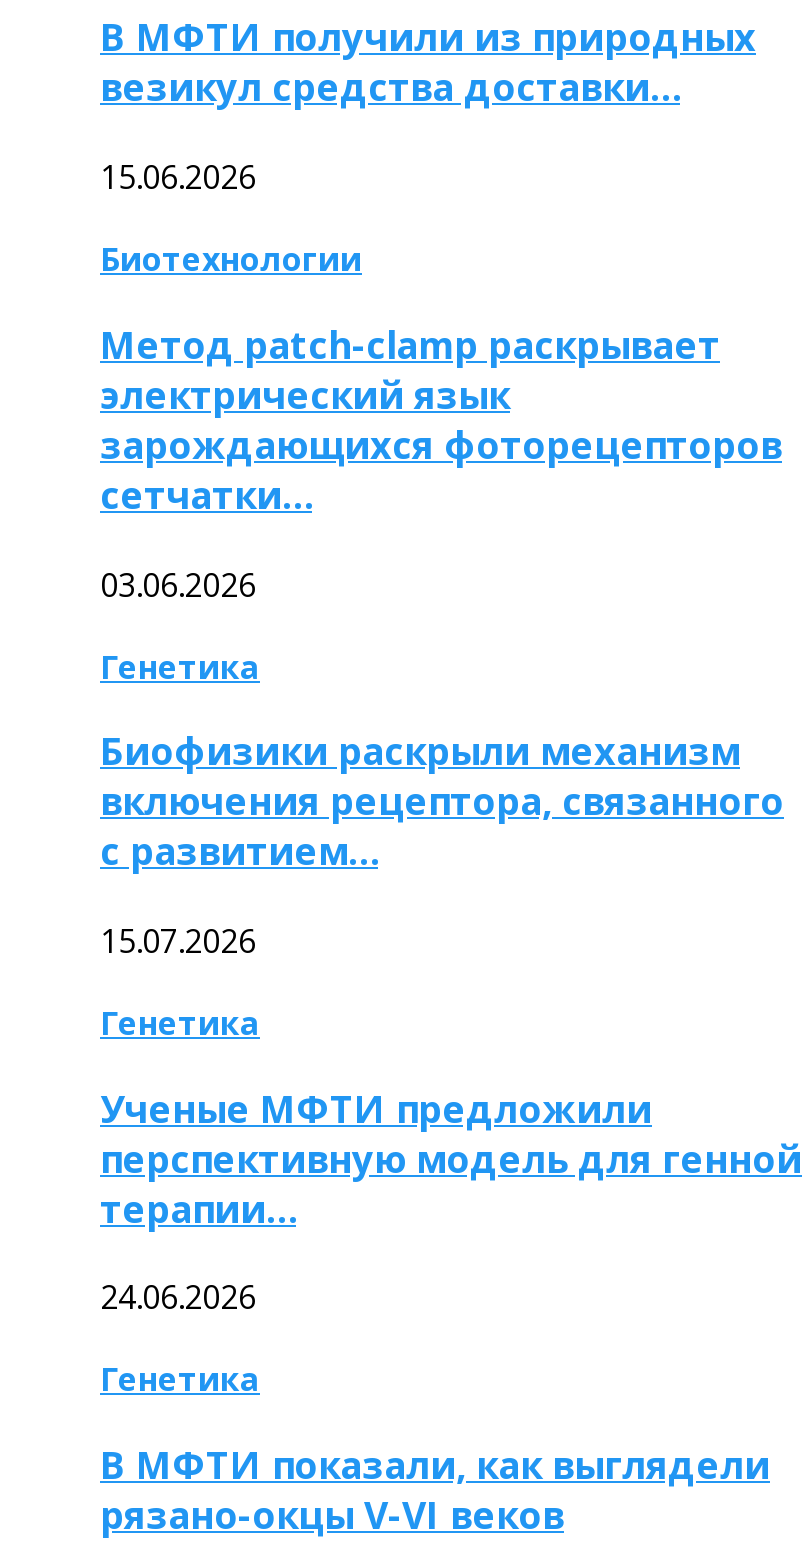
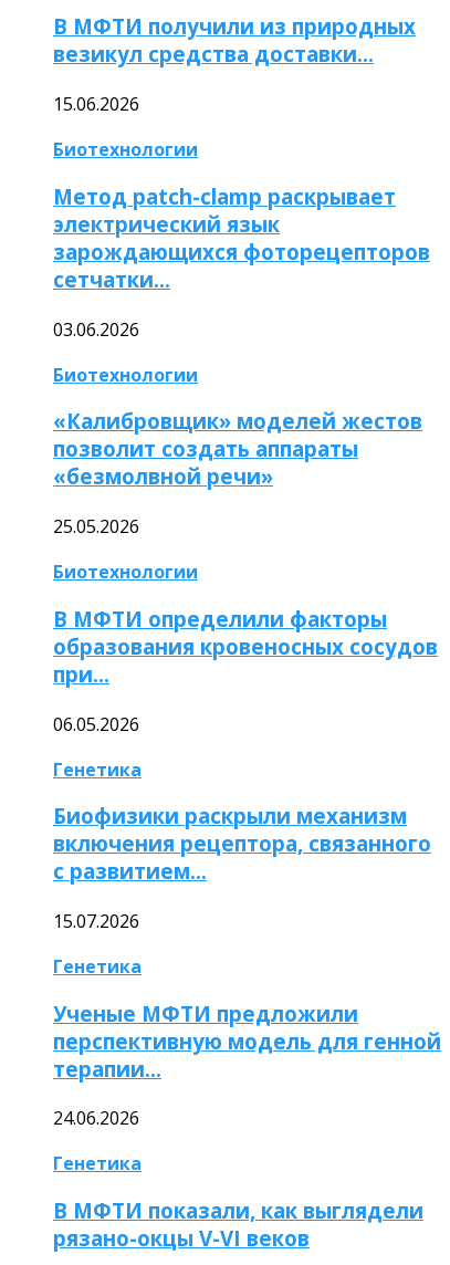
+ Биотехнологии
+ «Калибровщик» моделей жестов
+ позволит создать аппараты
+ «безмолвной речи»
+ 25.05.2026
+ Биотехнологии
+ В МФТИ определили факторы
+ образования кровеносных сосудов
+ при…
+ 06.05.2026
